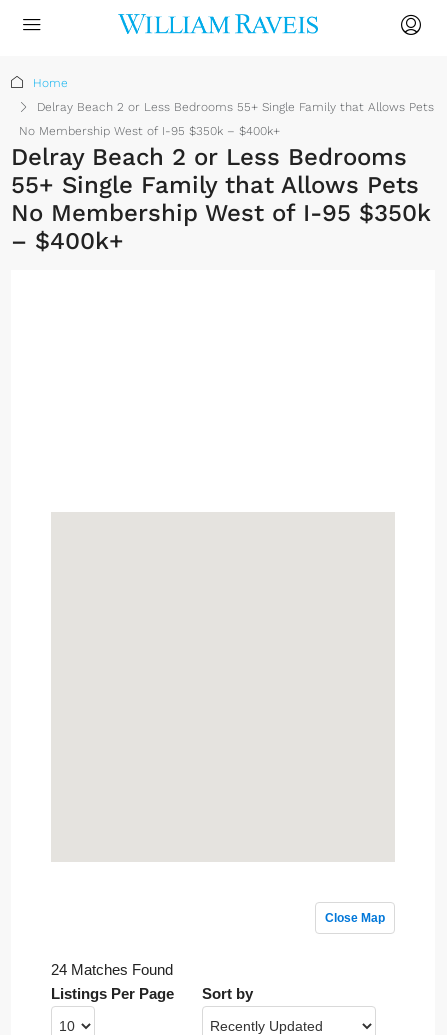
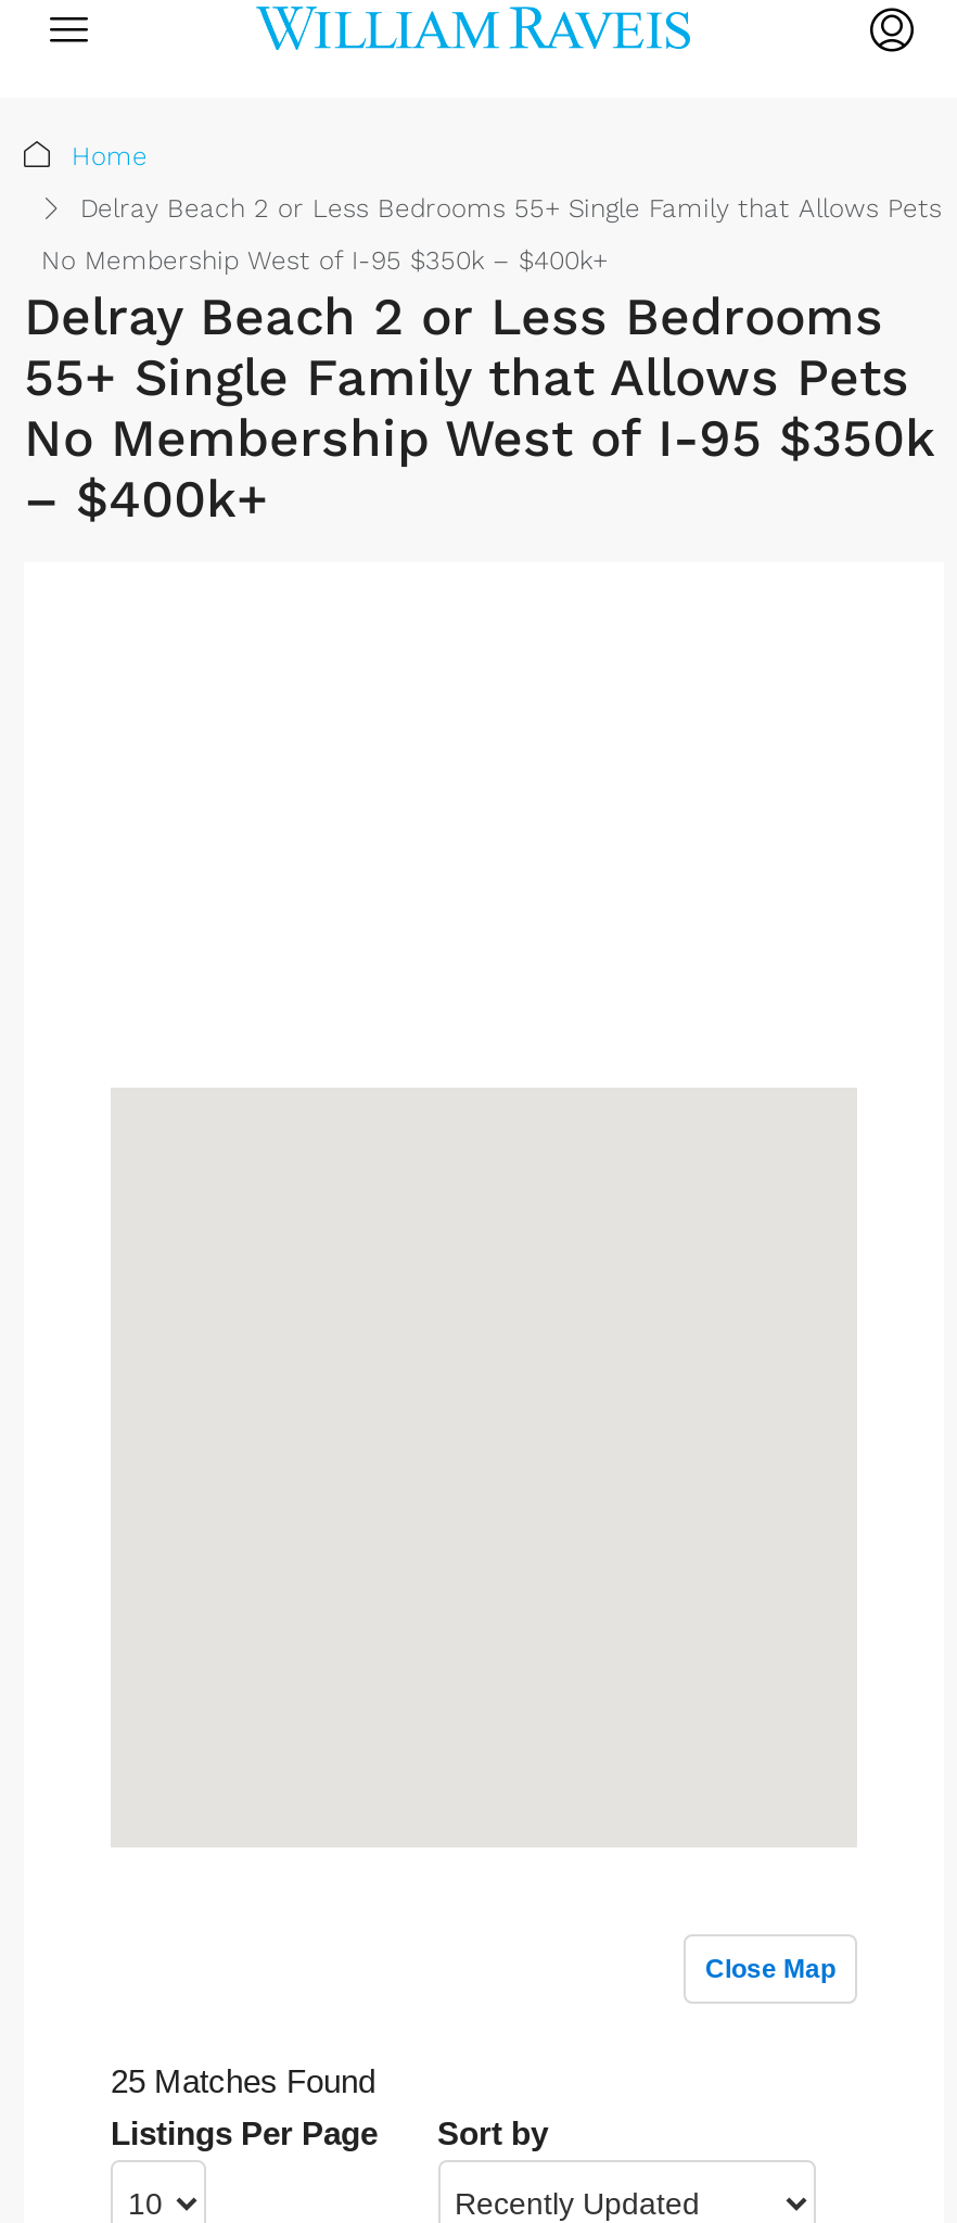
- 24 Matches Found
+ 25 Matches Found
